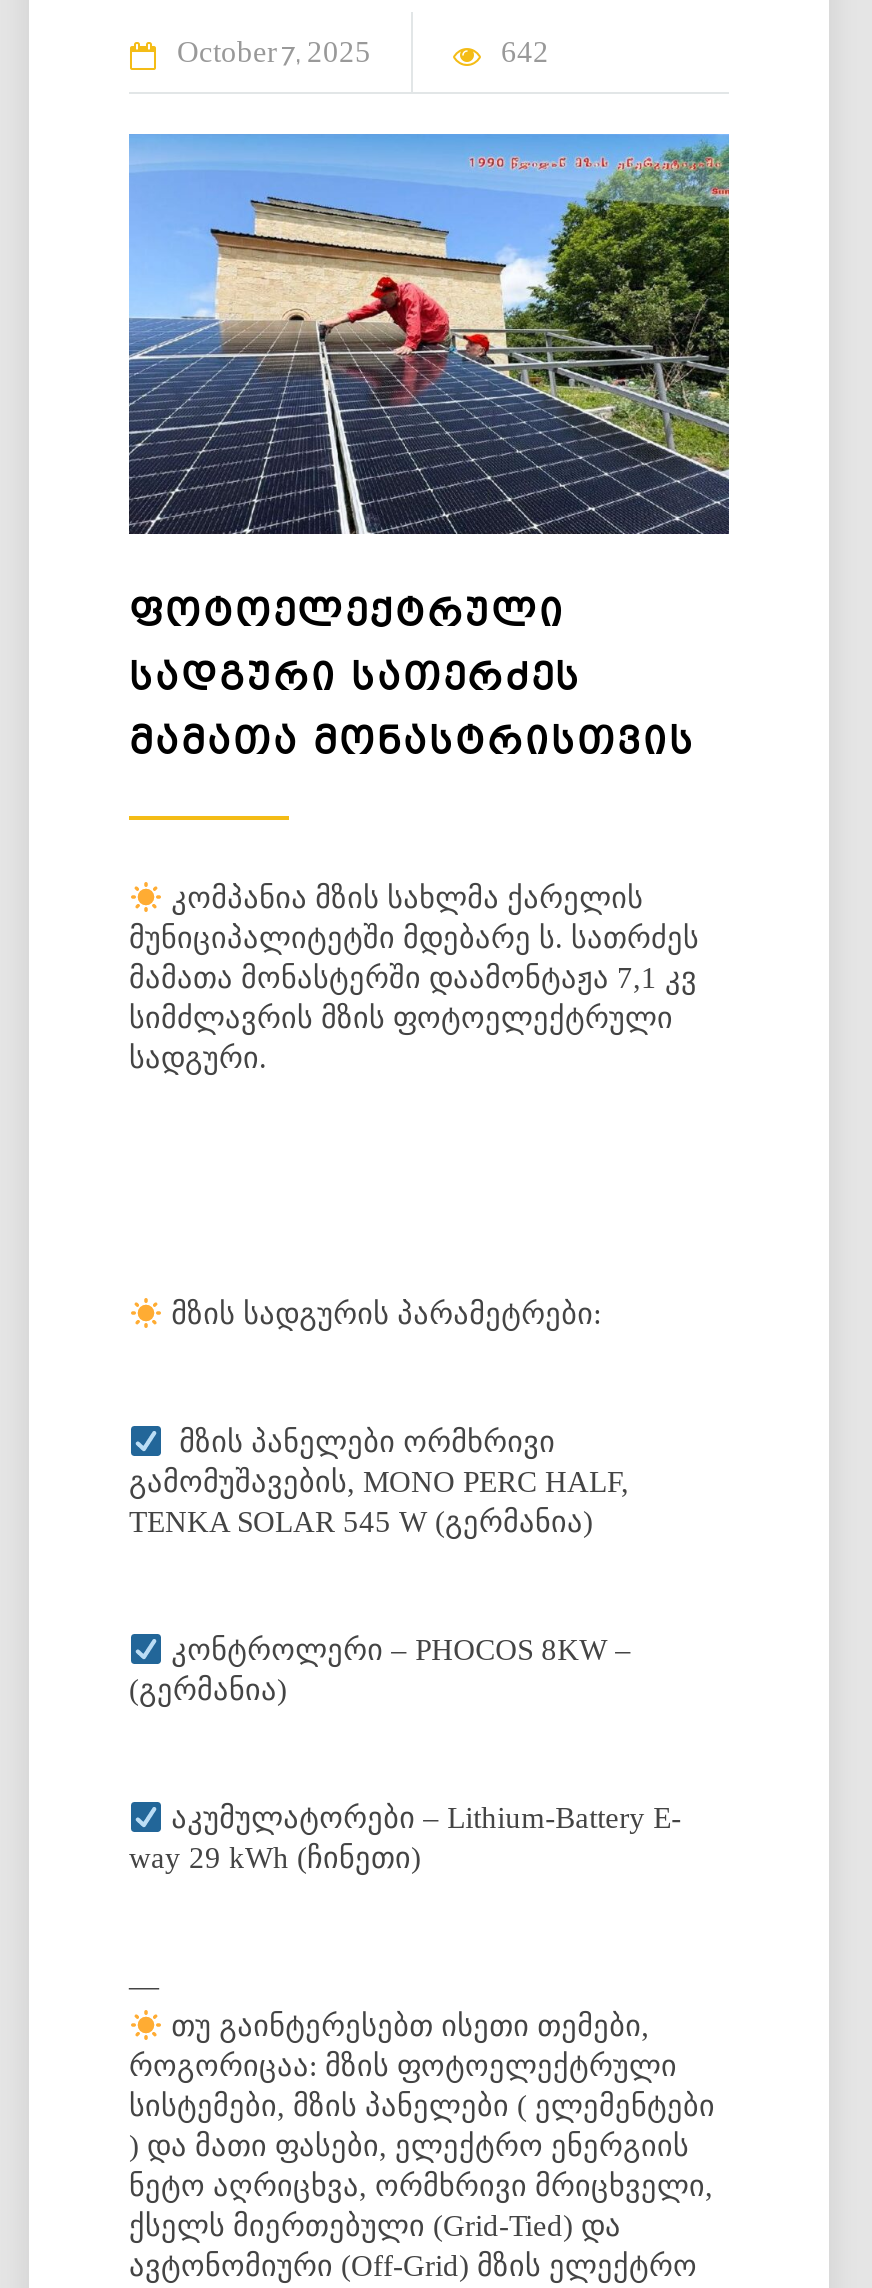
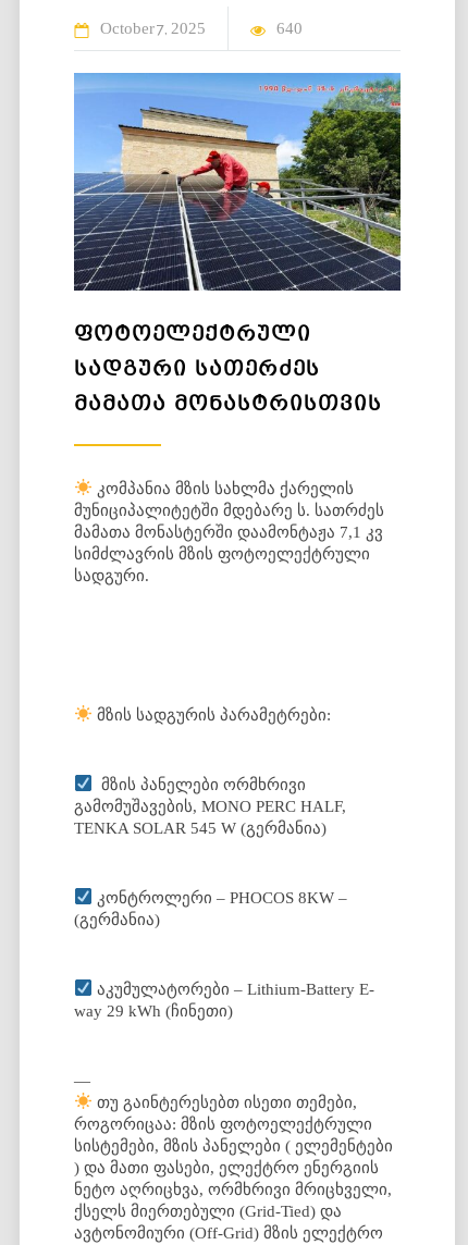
- 642
+ 640
